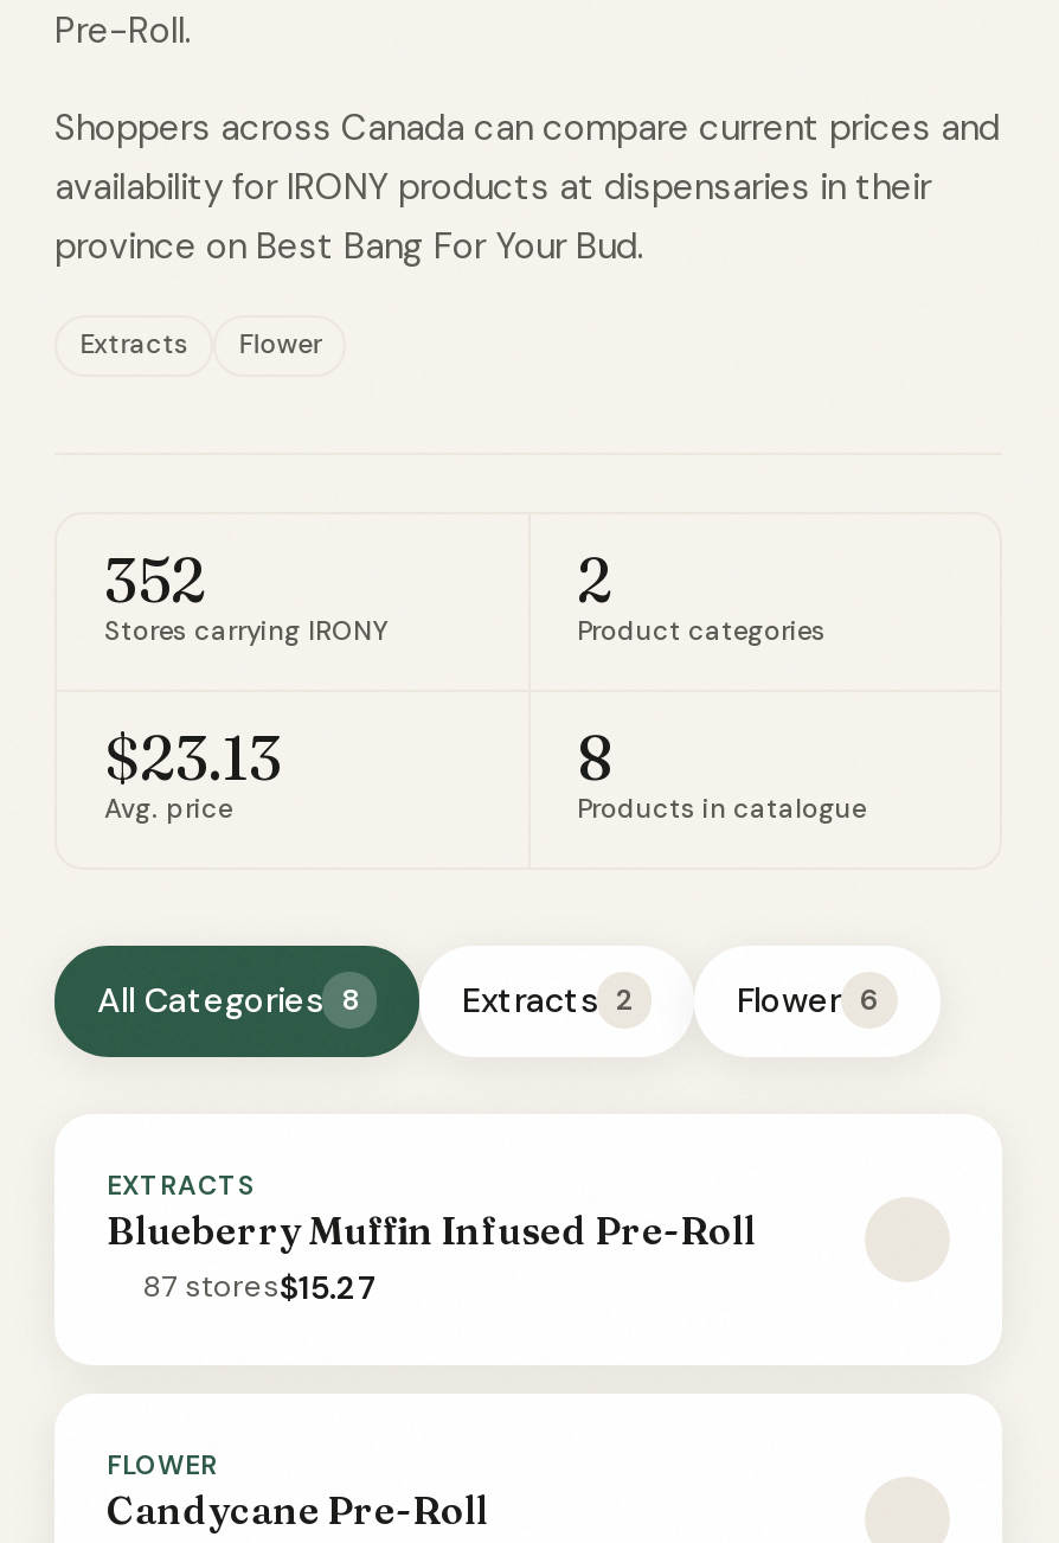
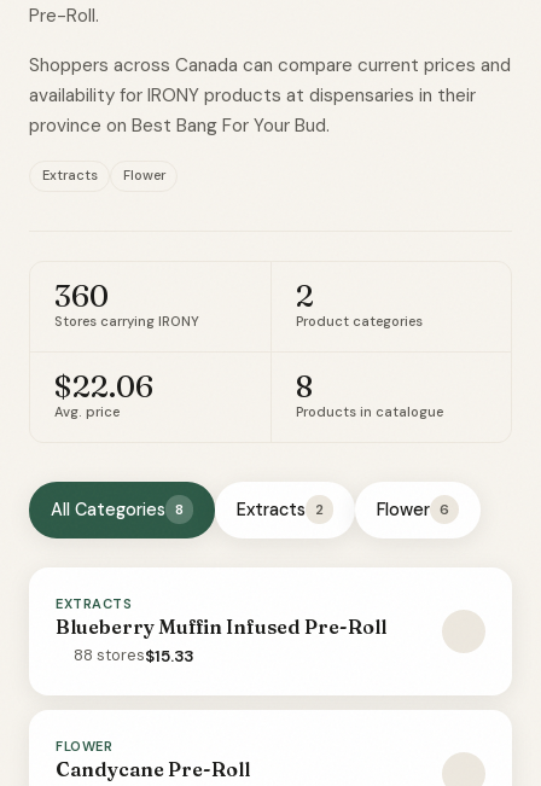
- 352
+ 360

- $23.13
+ $22.06

- 87 stores$15.27
+ 88 stores$15.33
